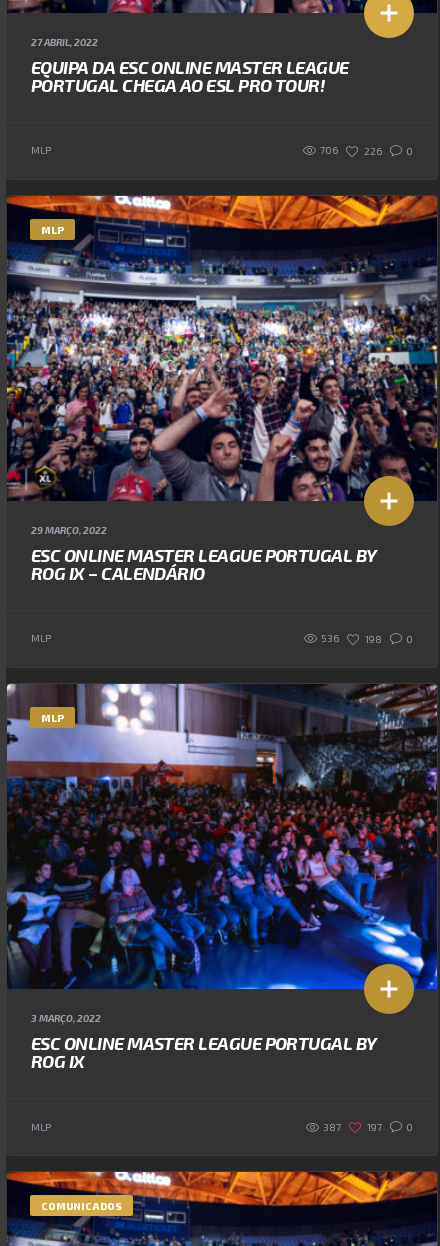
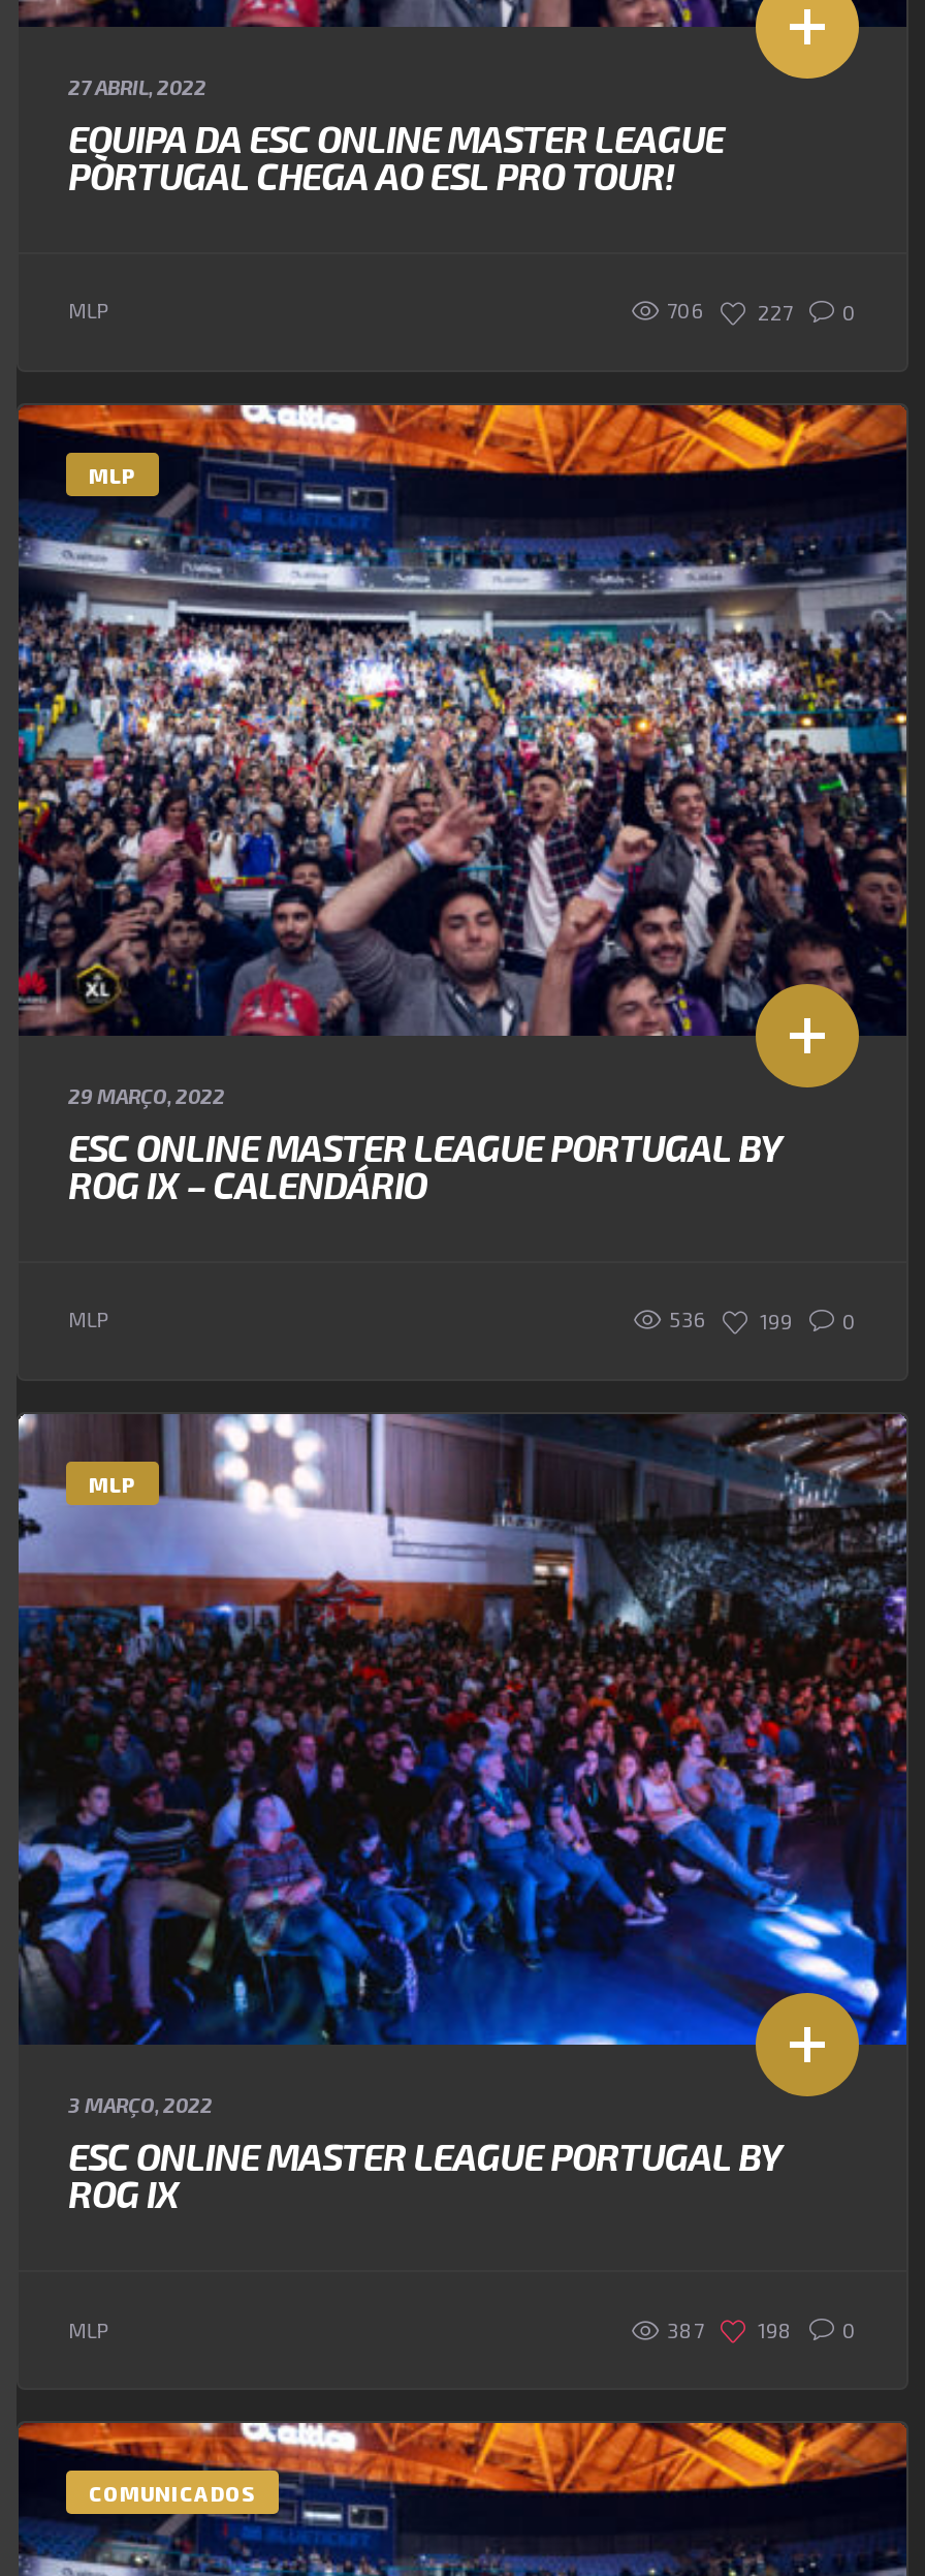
- 226 0
+ 227 0

- 198 0
+ 199 0

- 197 0
+ 198 0
